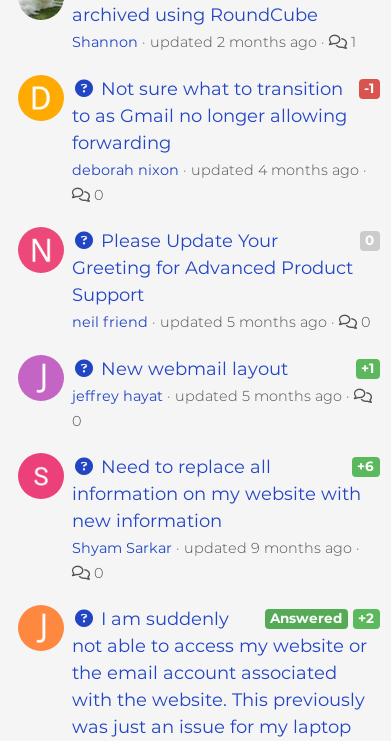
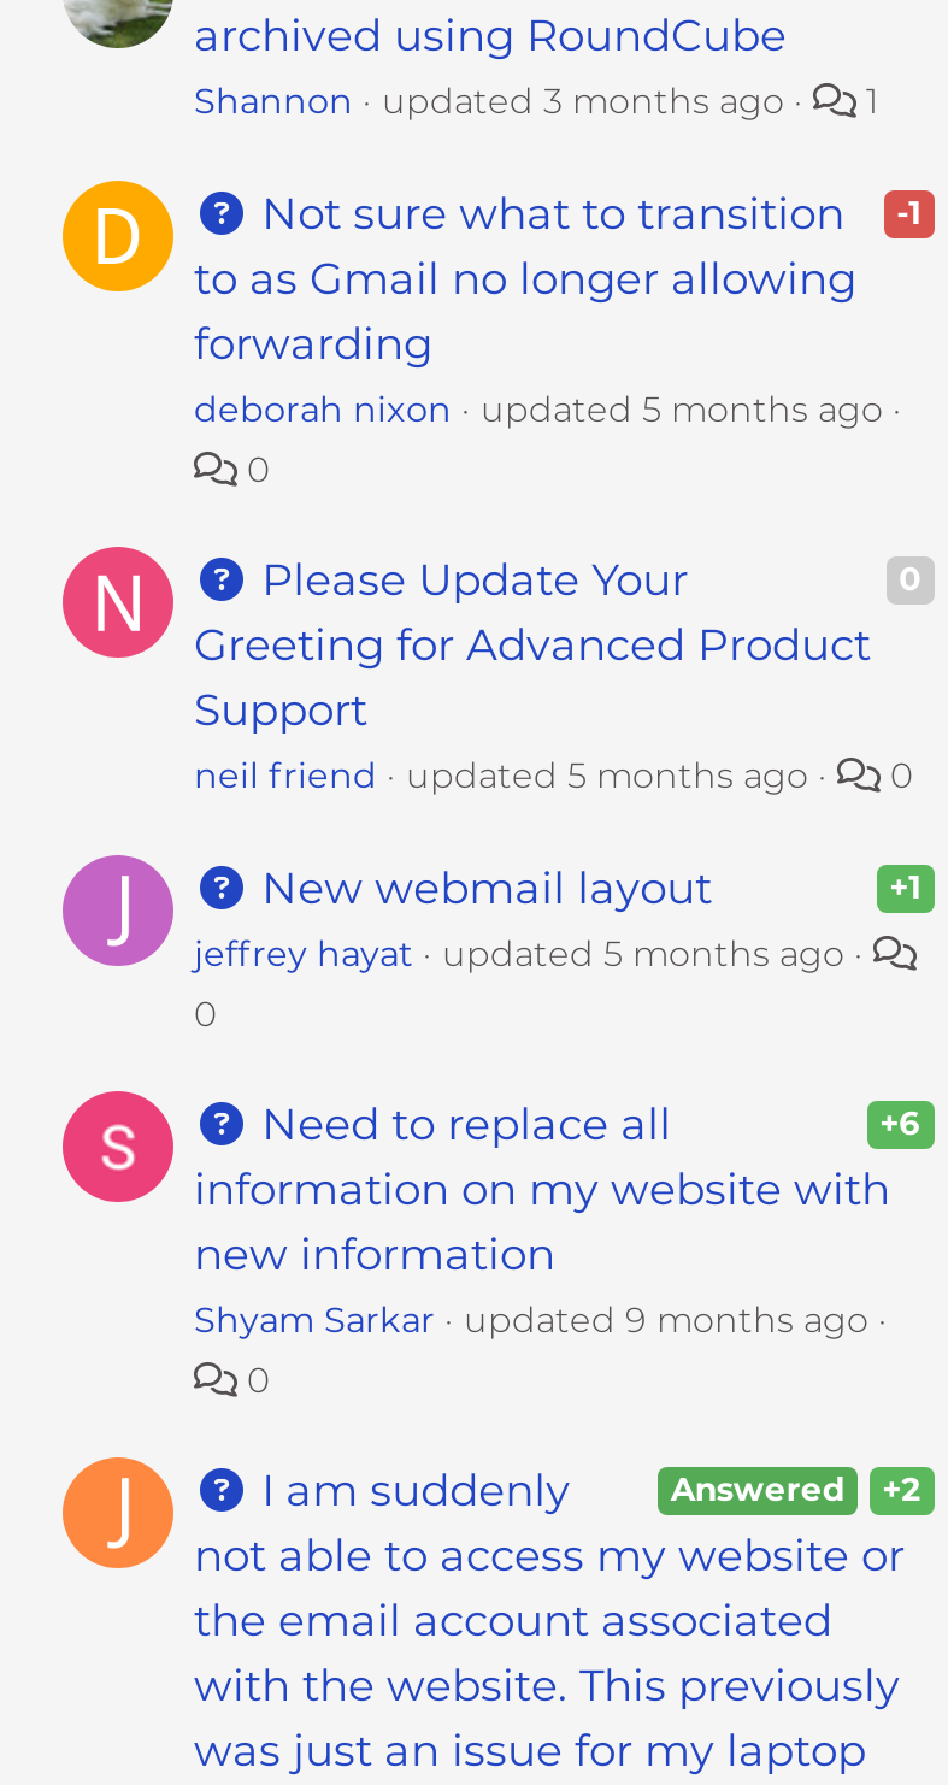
- updated 2 months ago
+ updated 3 months ago

- updated 4 months ago
+ updated 5 months ago
